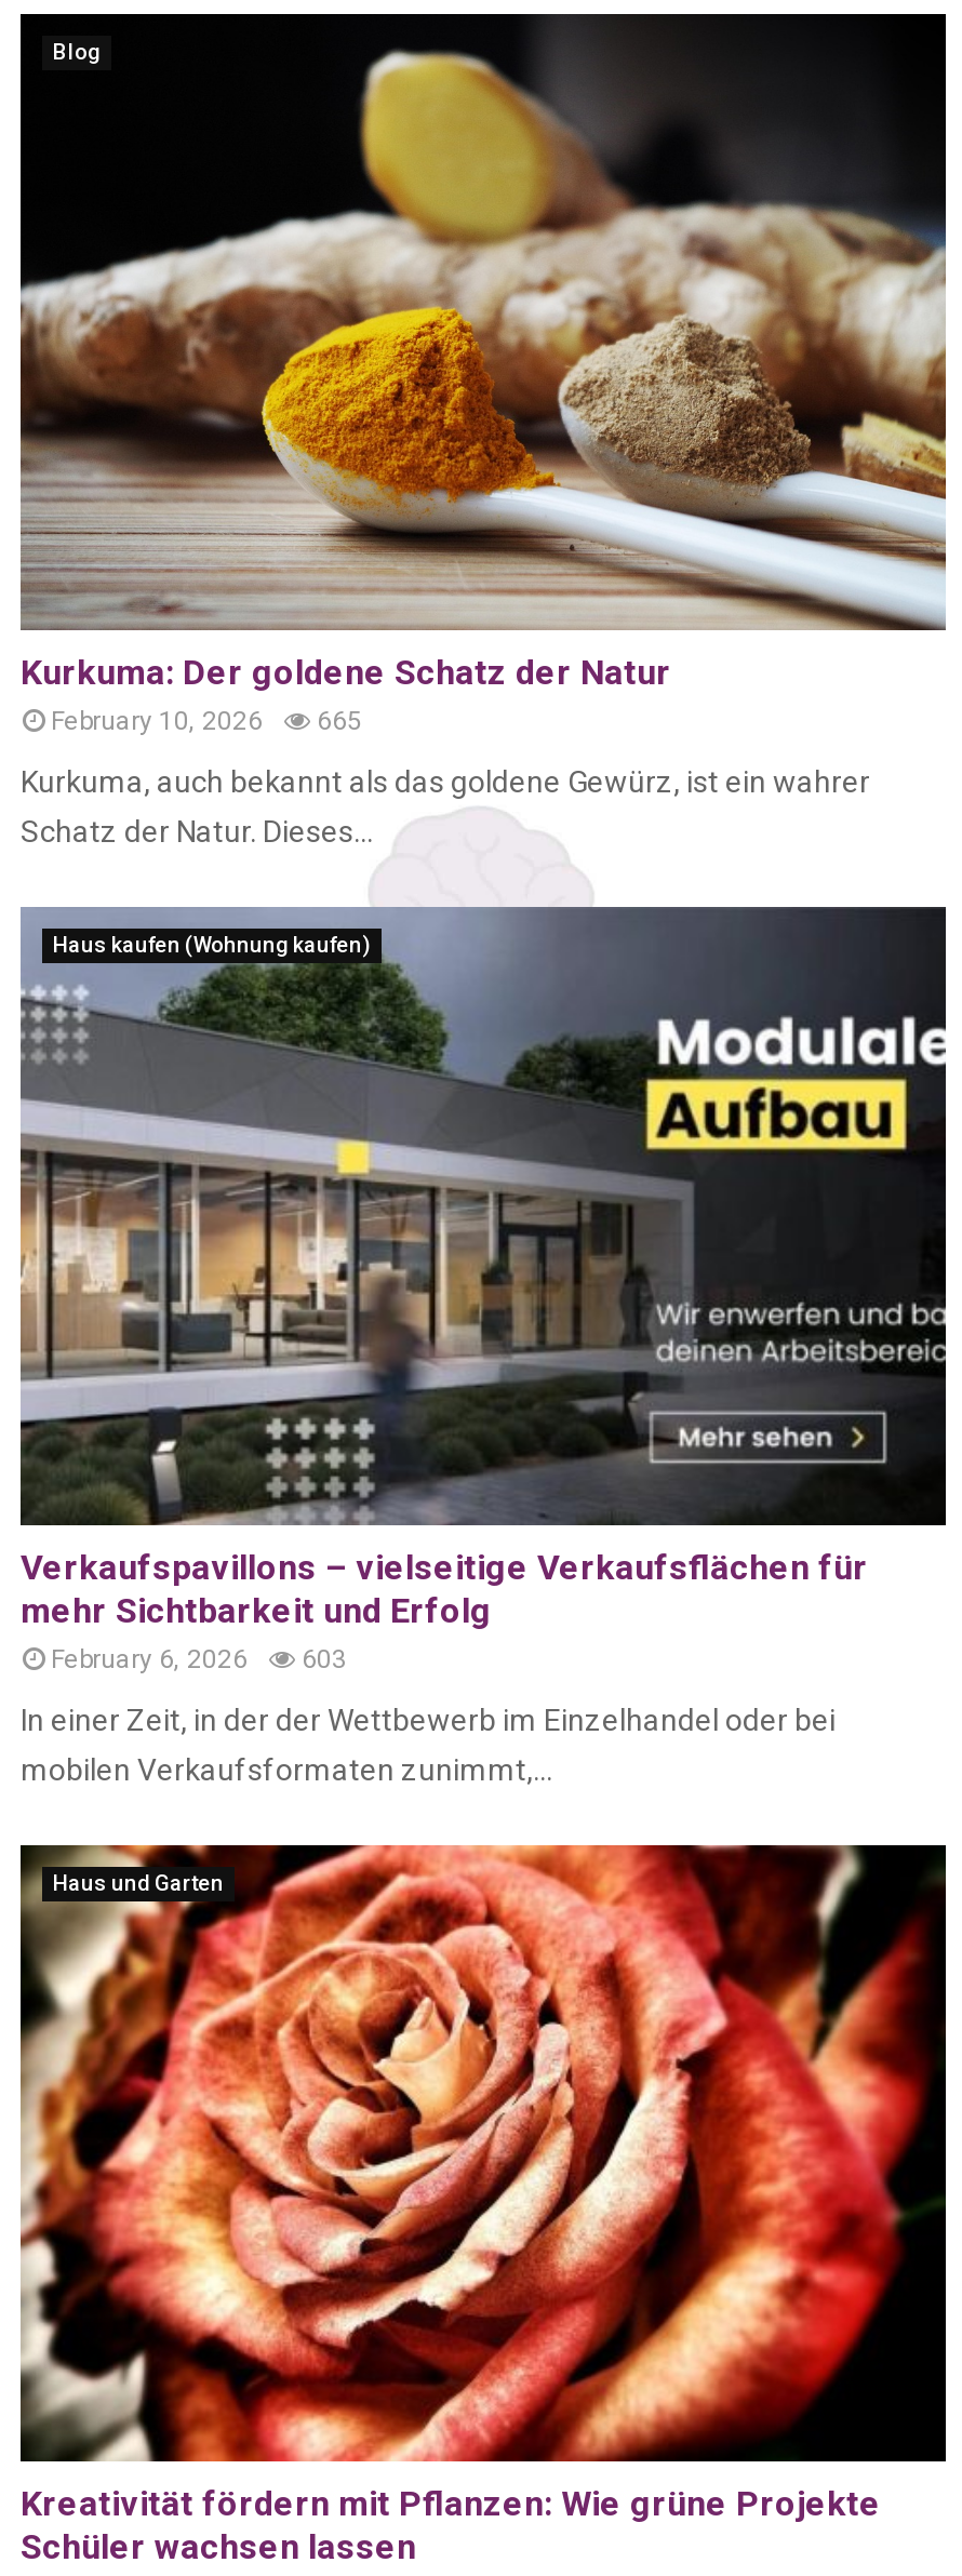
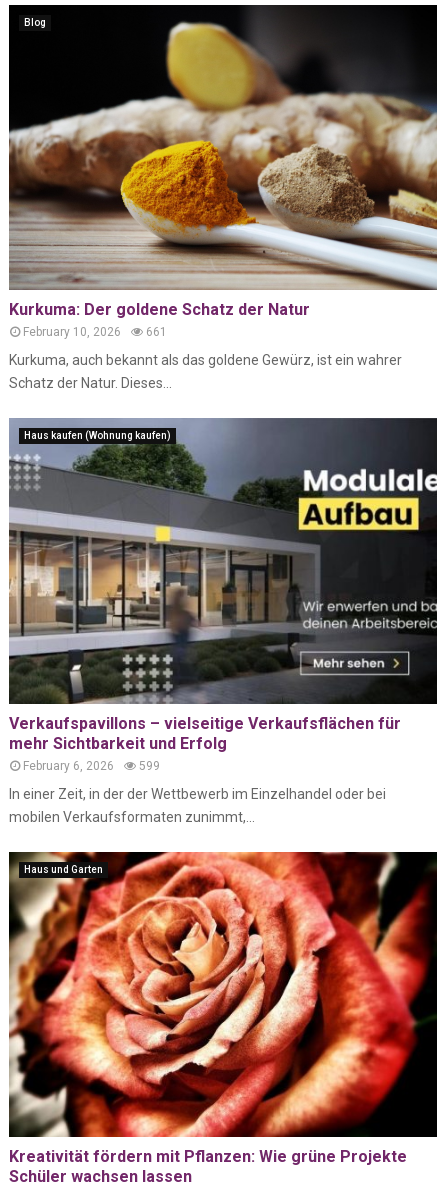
- February 10, 2026 665
+ February 10, 2026 661

- February 6, 2026 603
+ February 6, 2026 599
